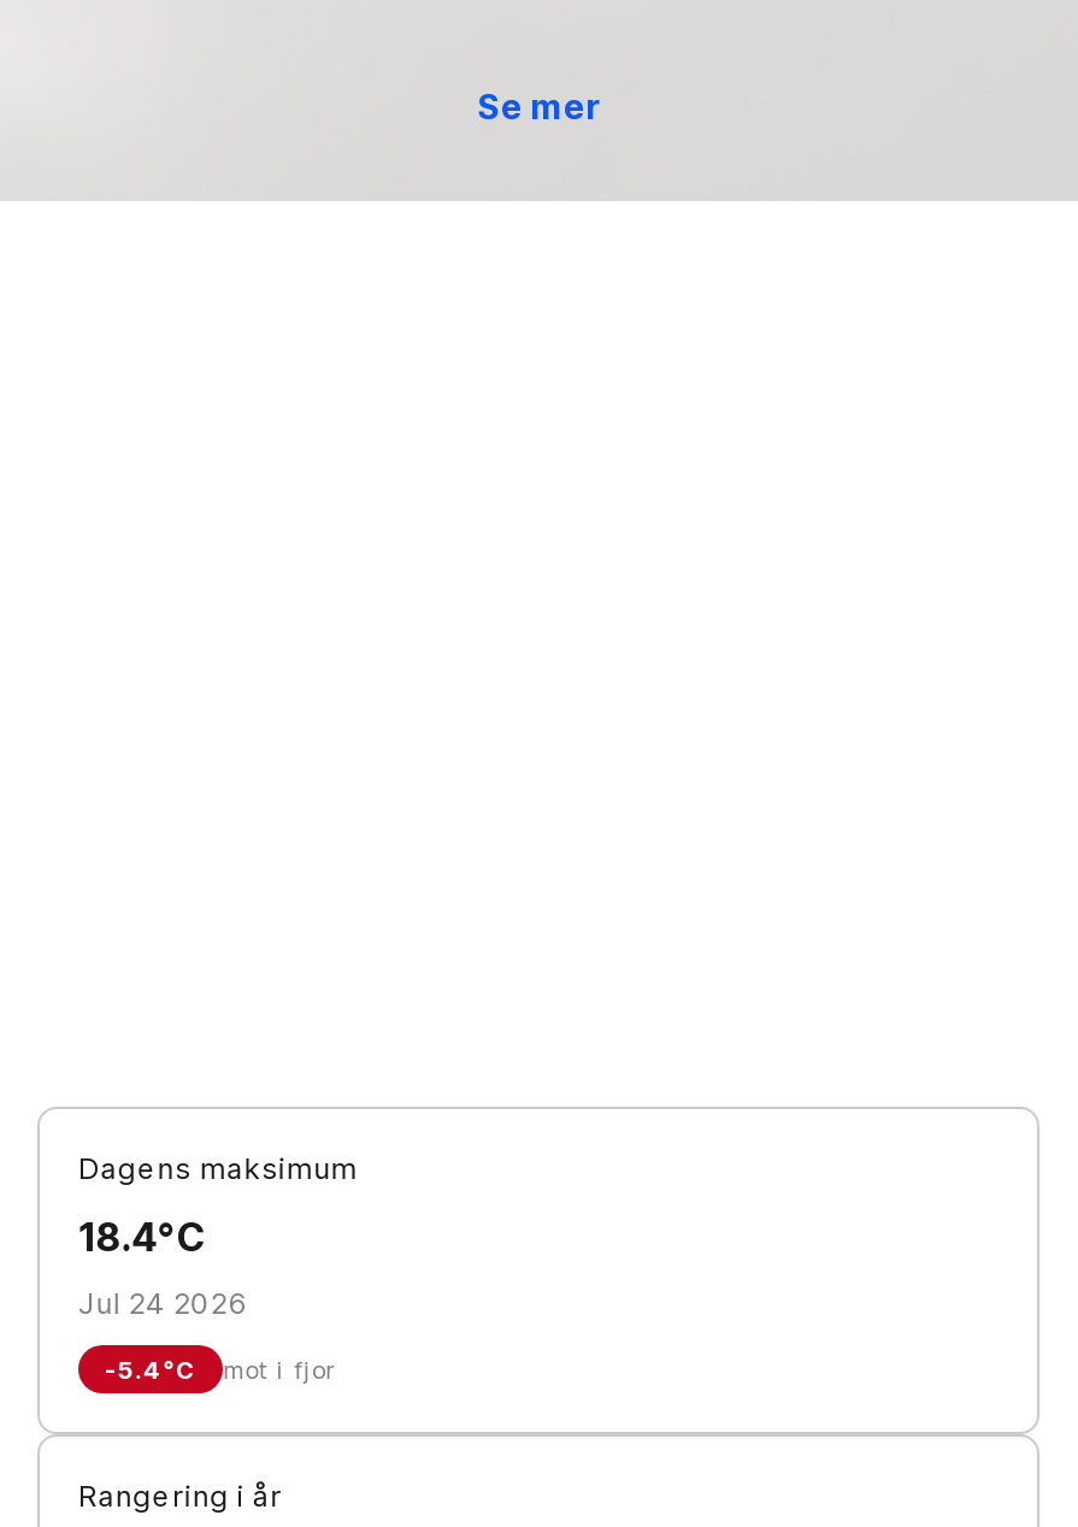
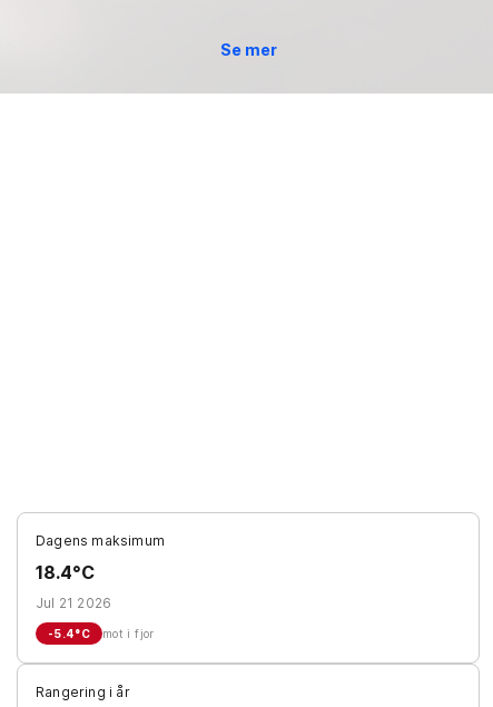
- Jul 24 2026
+ Jul 21 2026
